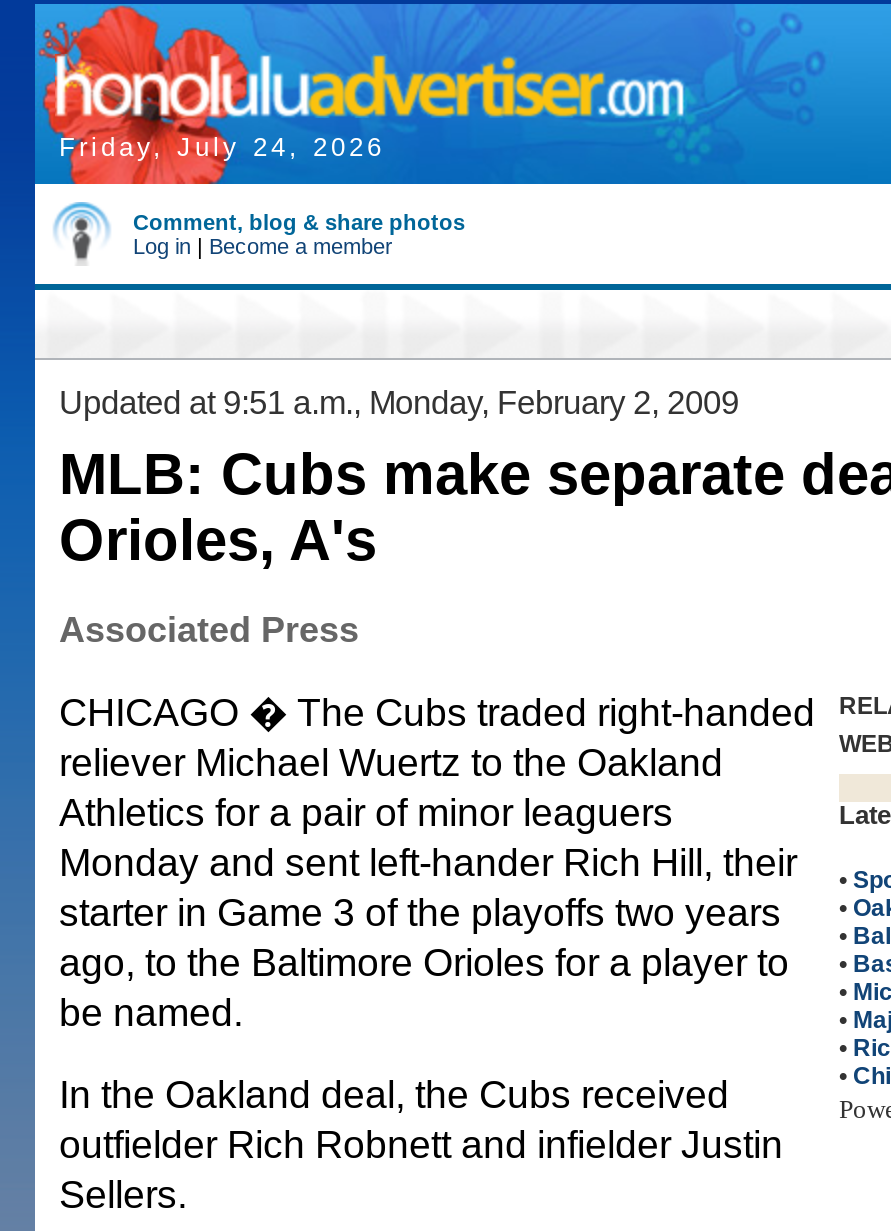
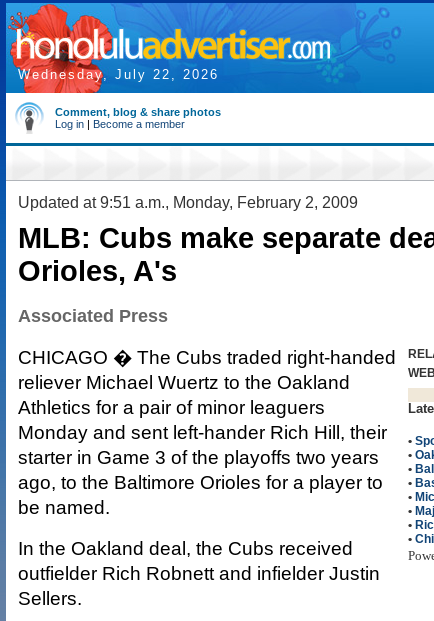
- Friday, July 24, 2026
+ Wednesday, July 22, 2026
